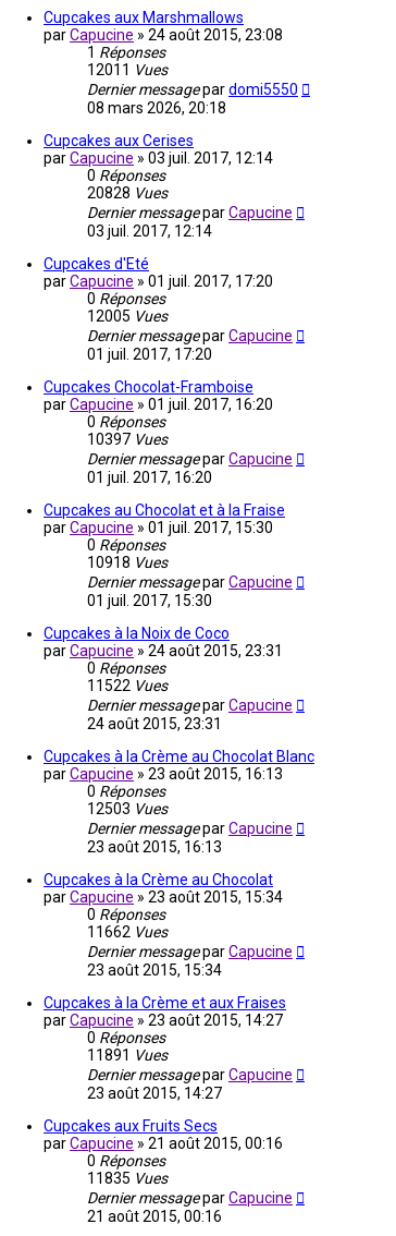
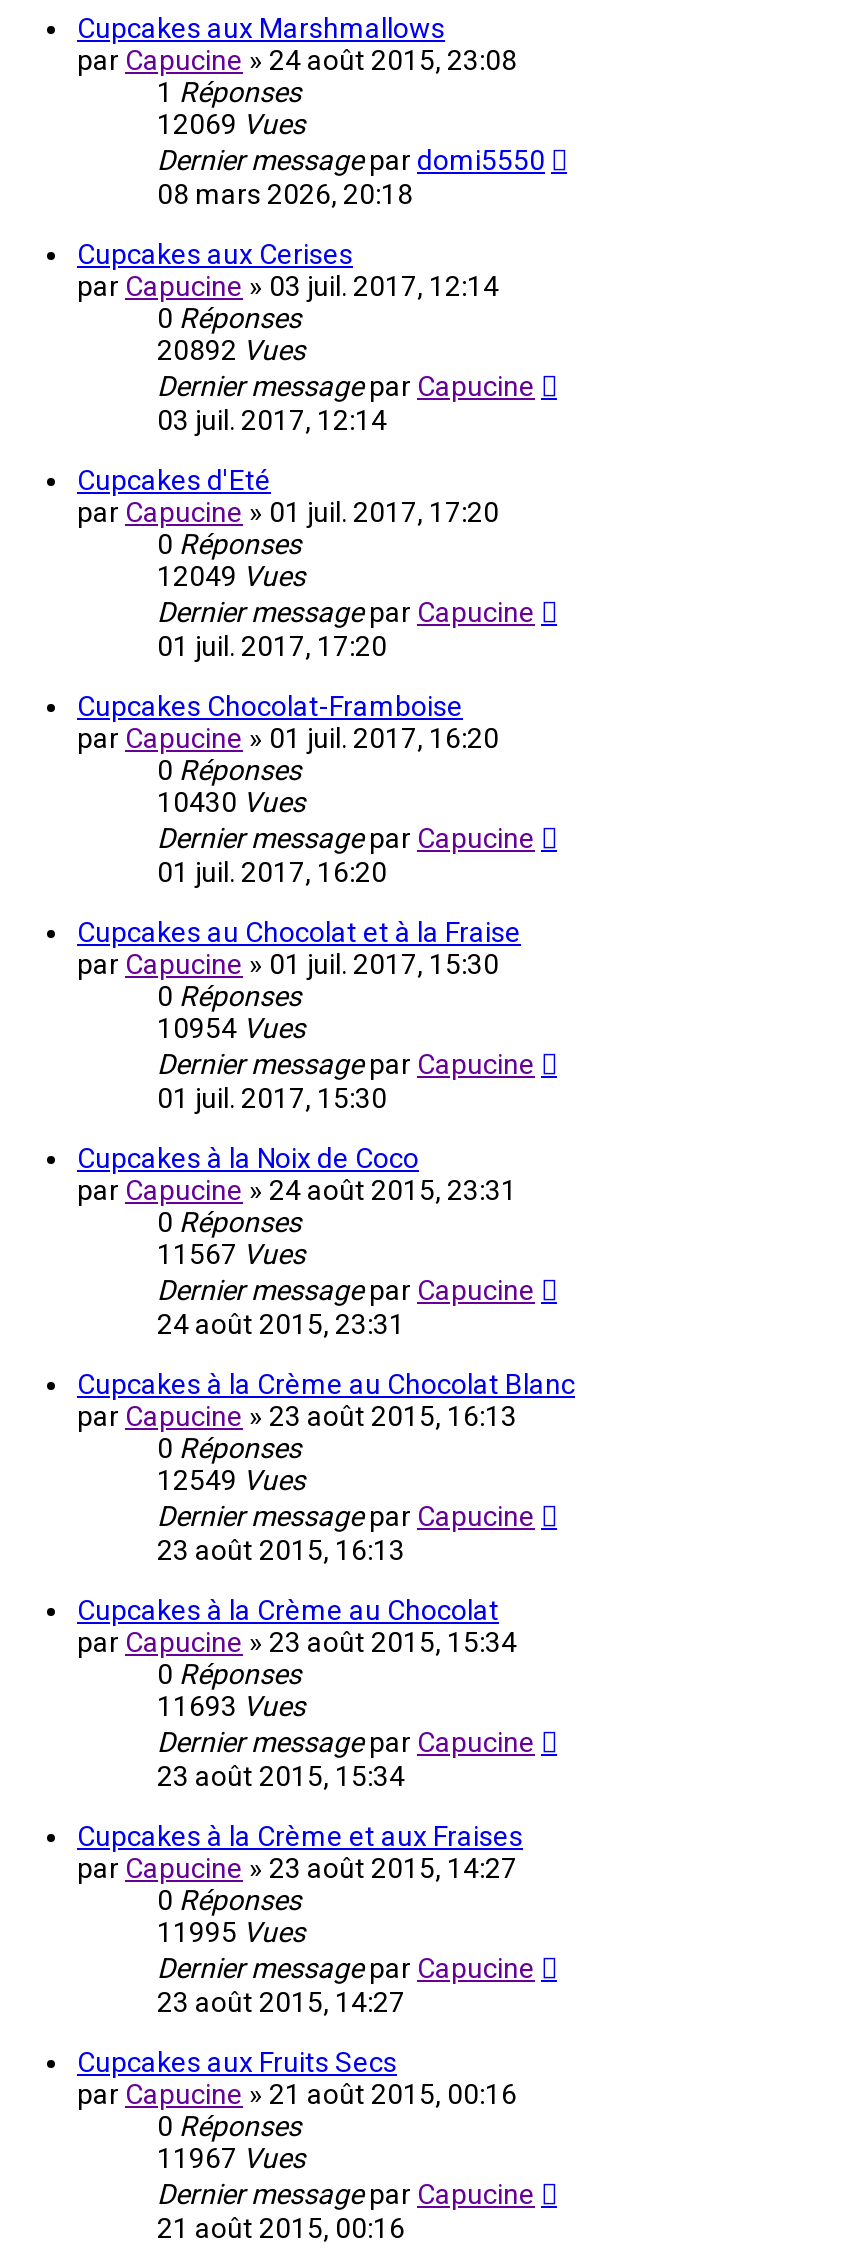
- 12011 Vues
+ 12069 Vues

- 20828 Vues
+ 20892 Vues

- 12005 Vues
+ 12049 Vues

- 10397 Vues
+ 10430 Vues

- 10918 Vues
+ 10954 Vues

- 11522 Vues
+ 11567 Vues

- 12503 Vues
+ 12549 Vues

- 11662 Vues
+ 11693 Vues

- 11891 Vues
+ 11995 Vues

- 11835 Vues
+ 11967 Vues
